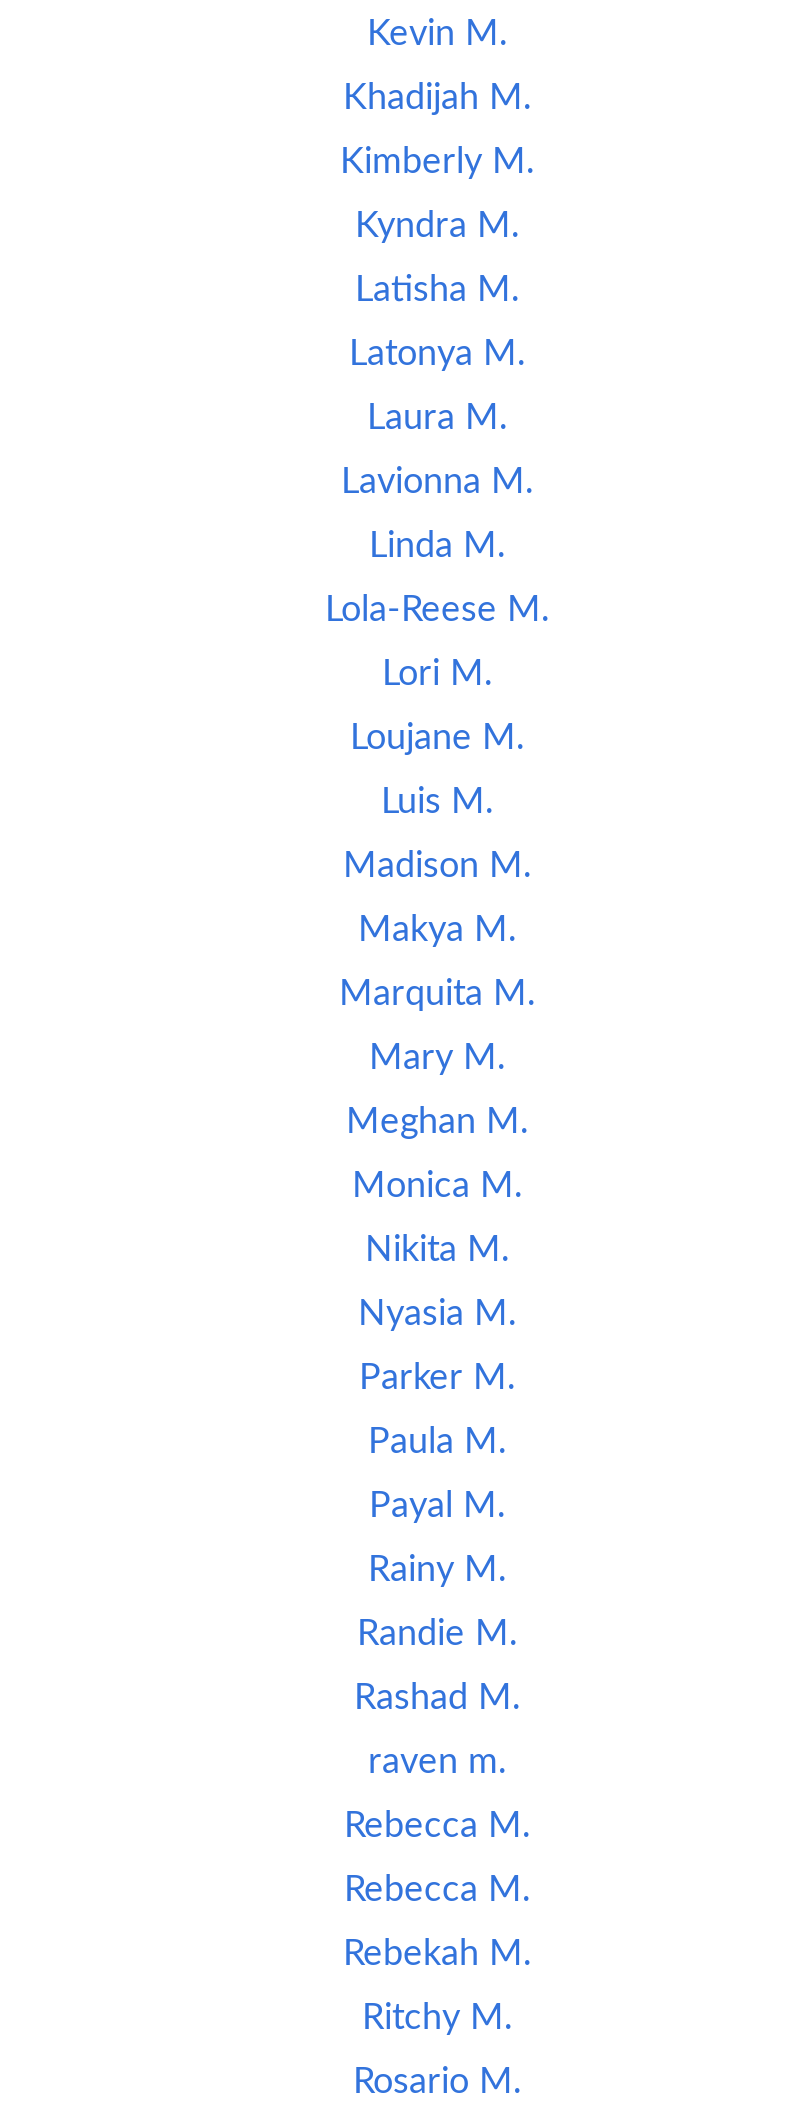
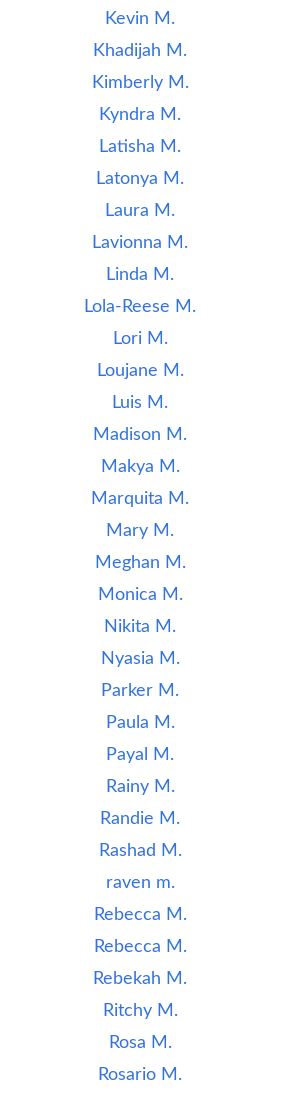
+ Rosa M.
